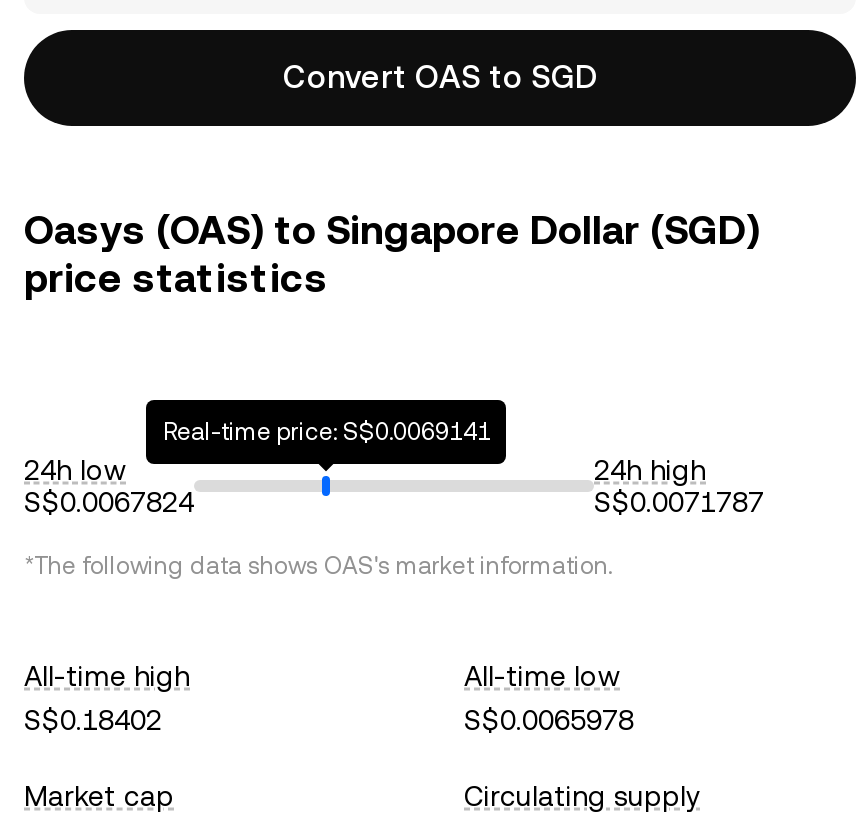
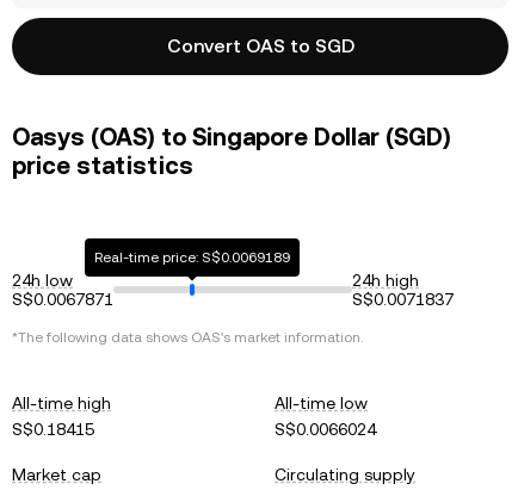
- Real-time price: S$0.0069141
+ Real-time price: S$0.0069189

- S$0.0067824
+ S$0.0067871

- S$0.0071787
+ S$0.0071837

- S$0.18402
+ S$0.18415

- S$0.0065978
+ S$0.0066024
